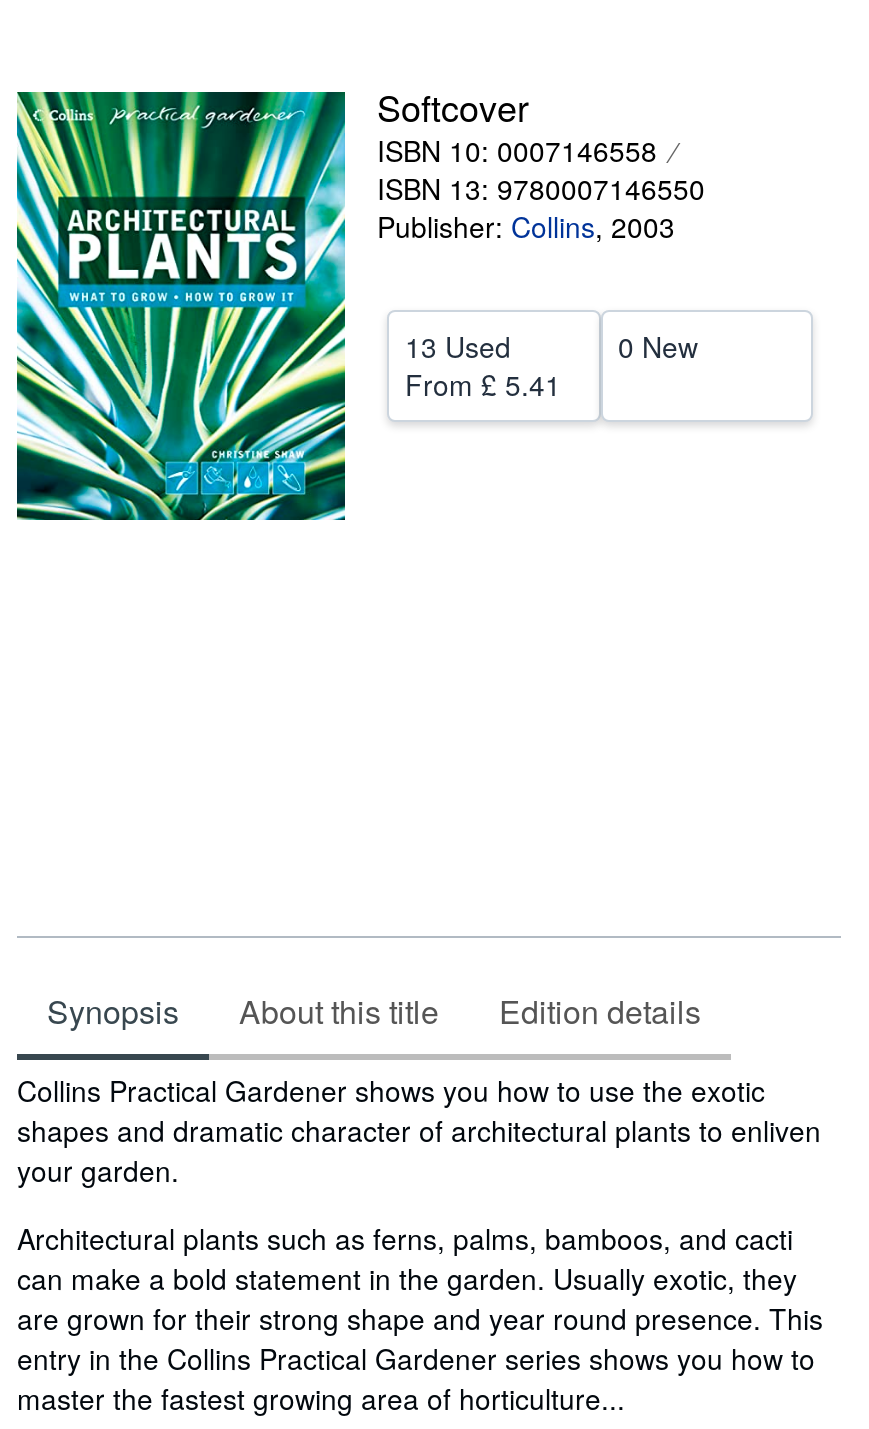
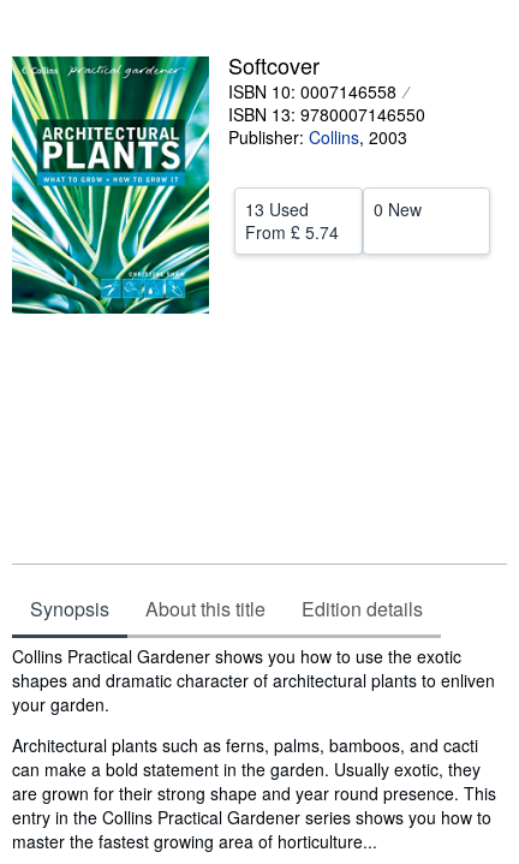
- From £ 5.41
+ From £ 5.74
